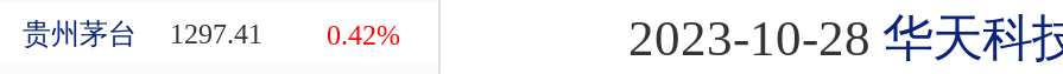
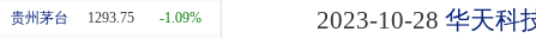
- 1297.41
+ 1293.75

- 0.42%
+ -1.09%
